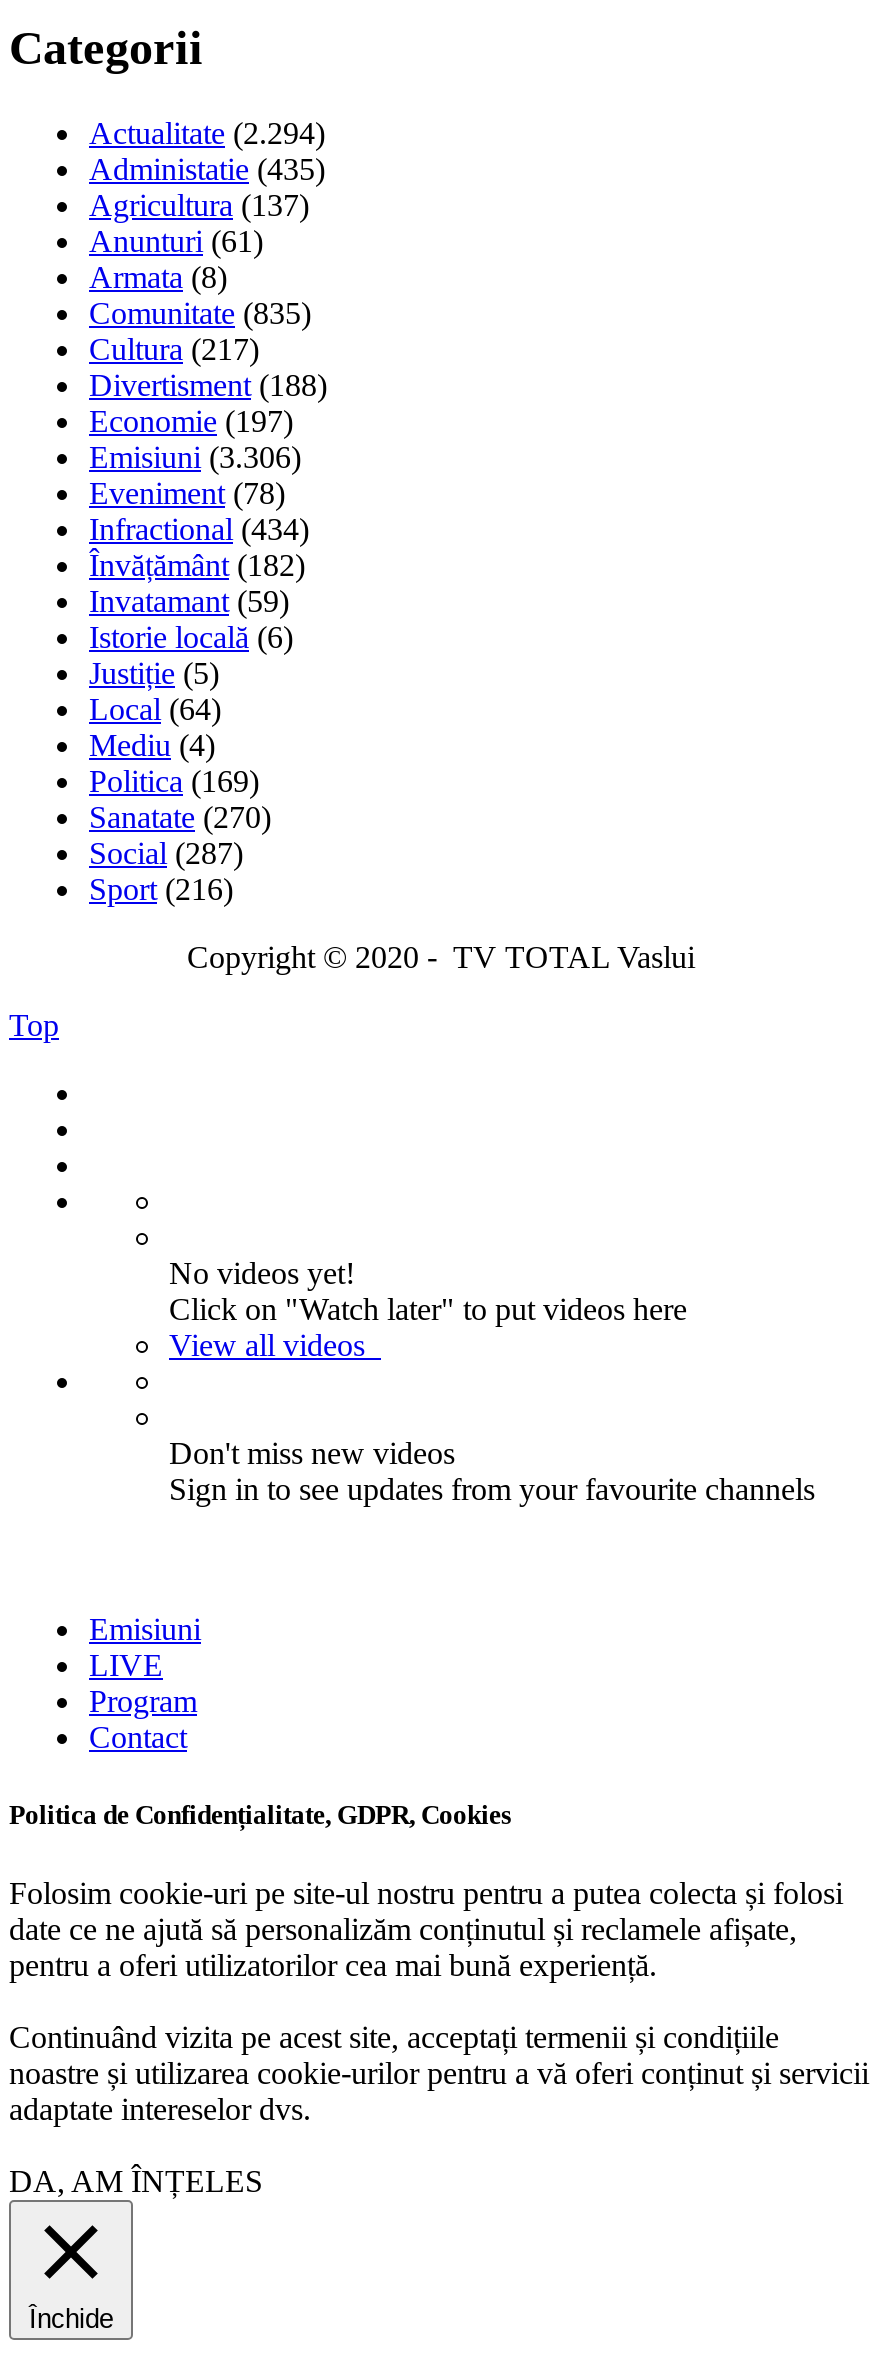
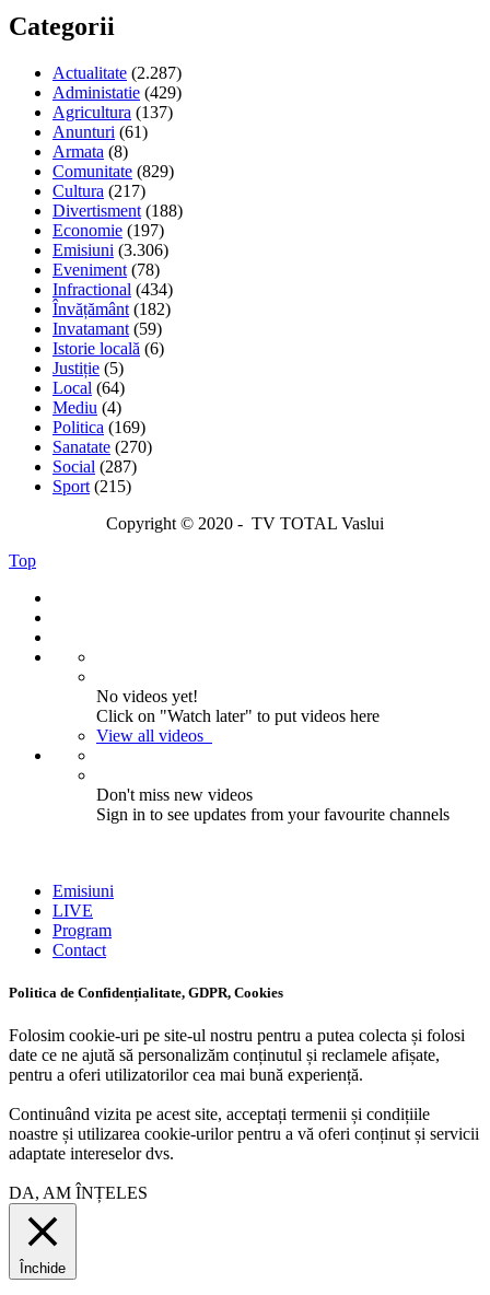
- Actualitate (2.294)
+ Actualitate (2.287)

- Administatie (435)
+ Administatie (429)

- Comunitate (835)
+ Comunitate (829)

- Sport (216)
+ Sport (215)
